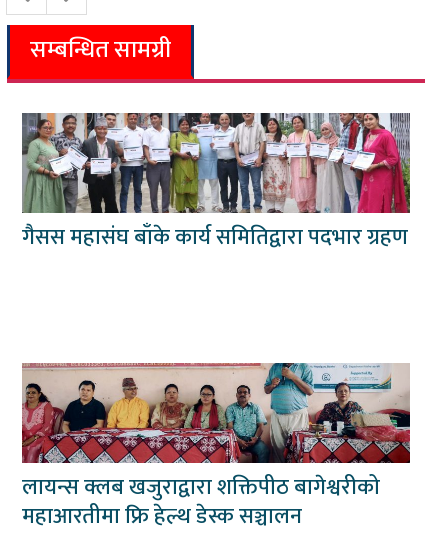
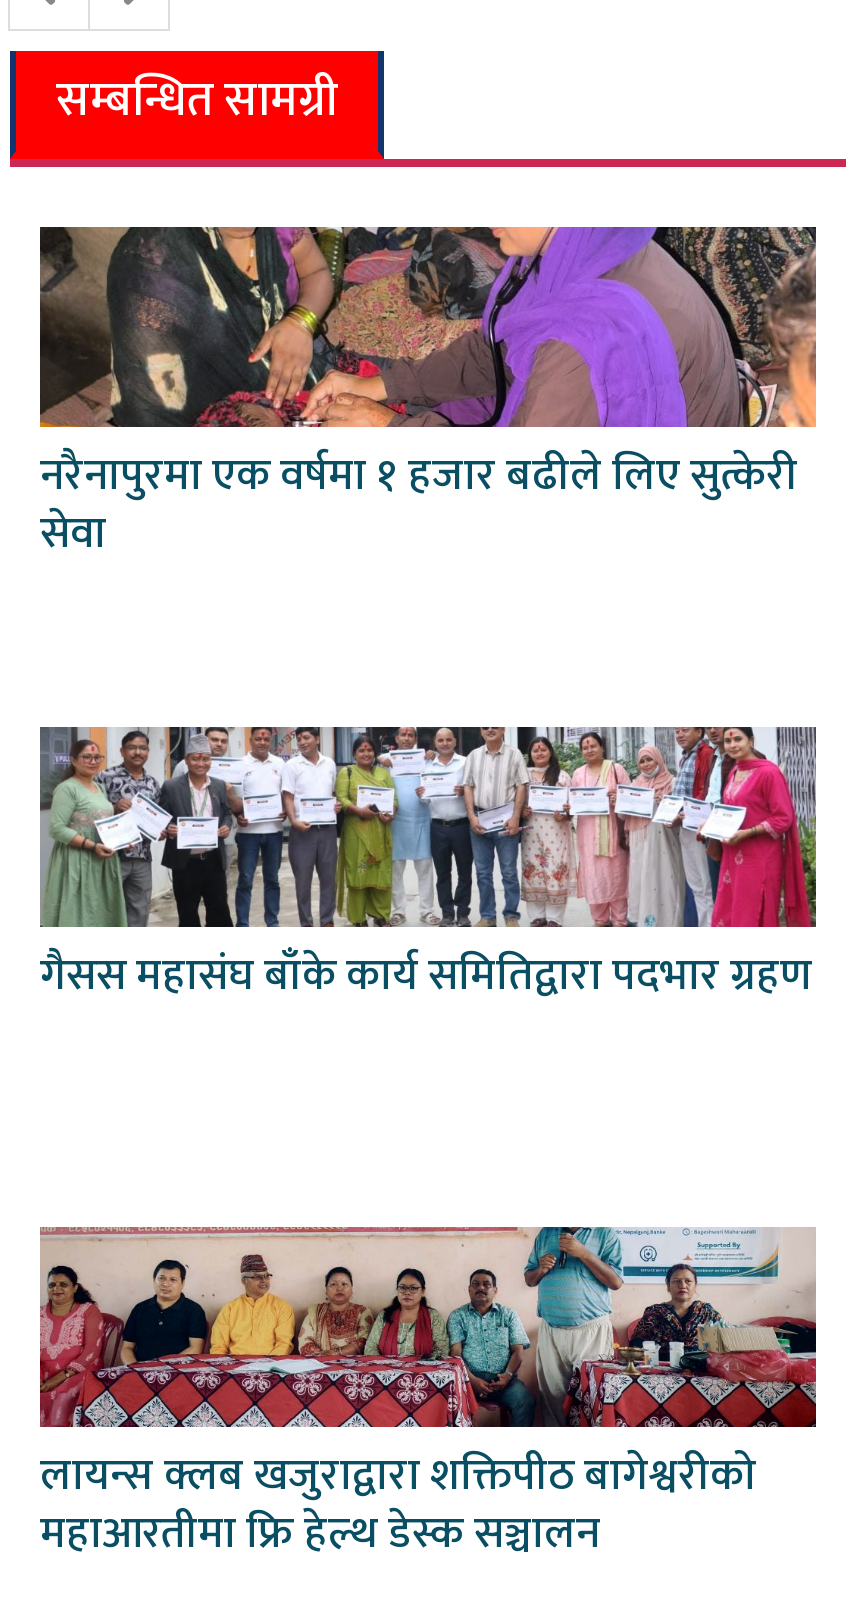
+ [image]
+ नरैनापुरमा एक वर्षमा १ हजार बढीले लिए सुत्केरी
+ सेवा
